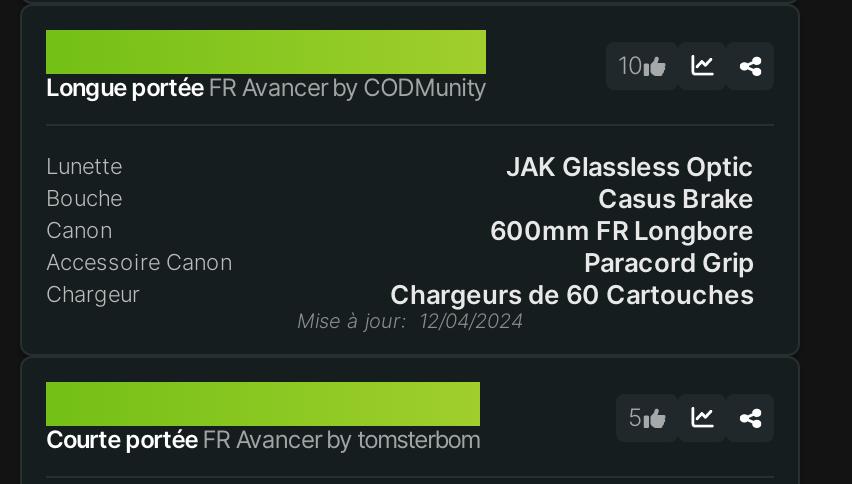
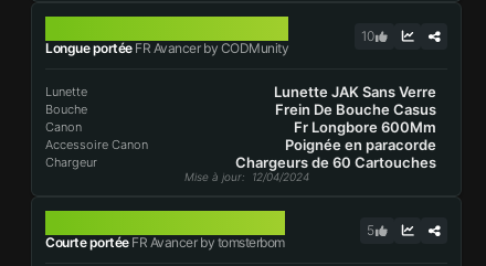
- JAK Glassless Optic
+ Lunette JAK Sans Verre

- Casus Brake
+ Frein De Bouche Casus

- 600mm FR Longbore
+ Fr Longbore 600Mm

- Paracord Grip
+ Poignée en paracorde
